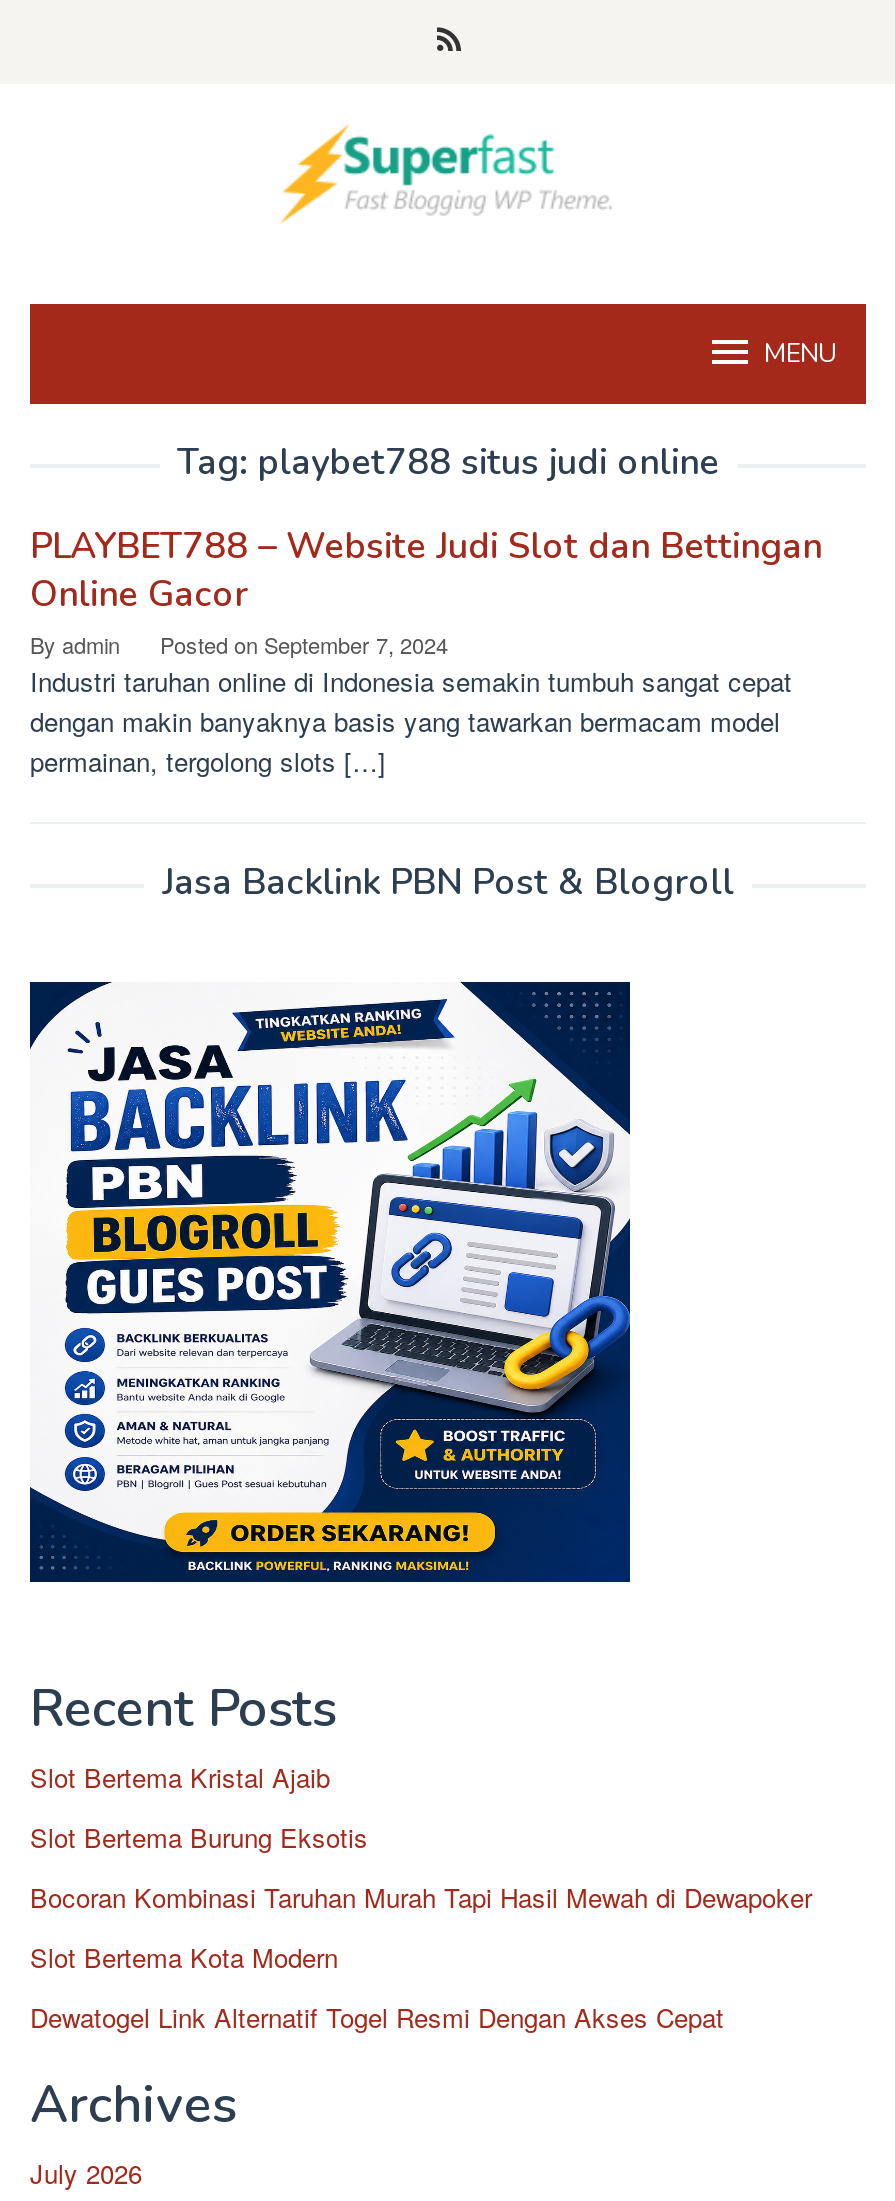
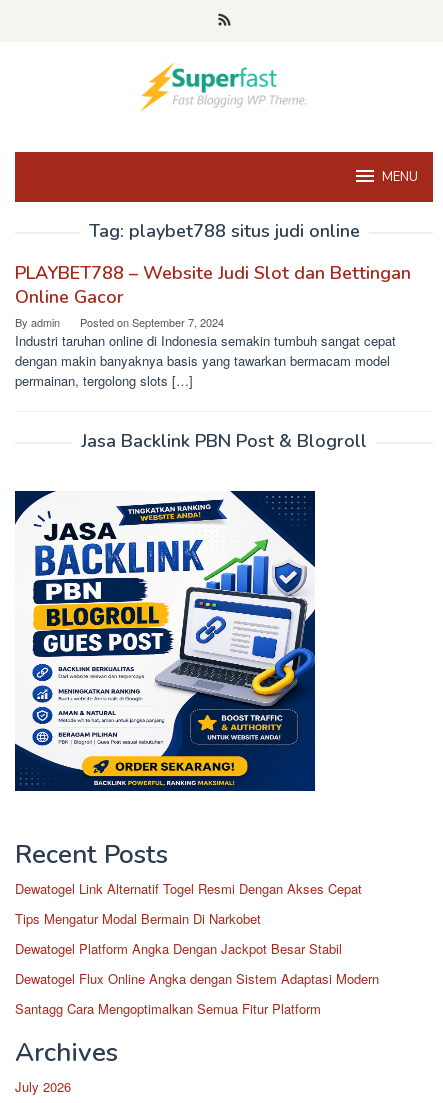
- Slot Bertema Kristal Ajaib
- Slot Bertema Burung Eksotis
- Bocoran Kombinasi Taruhan Murah Tapi Hasil Mewah di Dewapoker
- Slot Bertema Kota Modern

moved up: Dewatogel Link Alternatif Togel Resmi Dengan Akses Cepat

+ Tips Mengatur Modal Bermain Di Narkobet
+ Dewatogel Platform Angka Dengan Jackpot Besar Stabil
+ Dewatogel Flux Online Angka dengan Sistem Adaptasi Modern
+ Santagg Cara Mengoptimalkan Semua Fitur Platform
